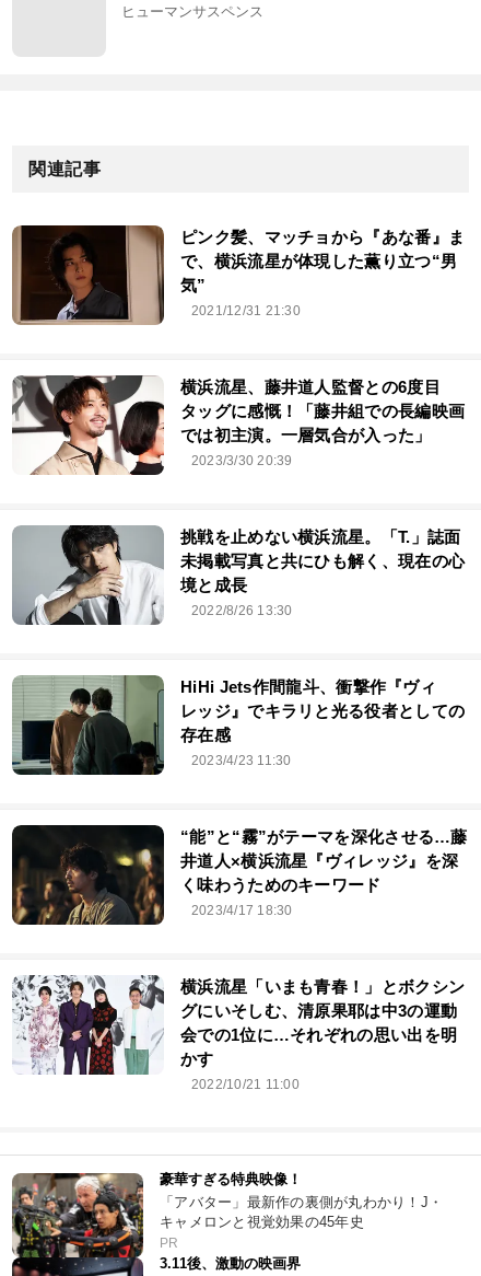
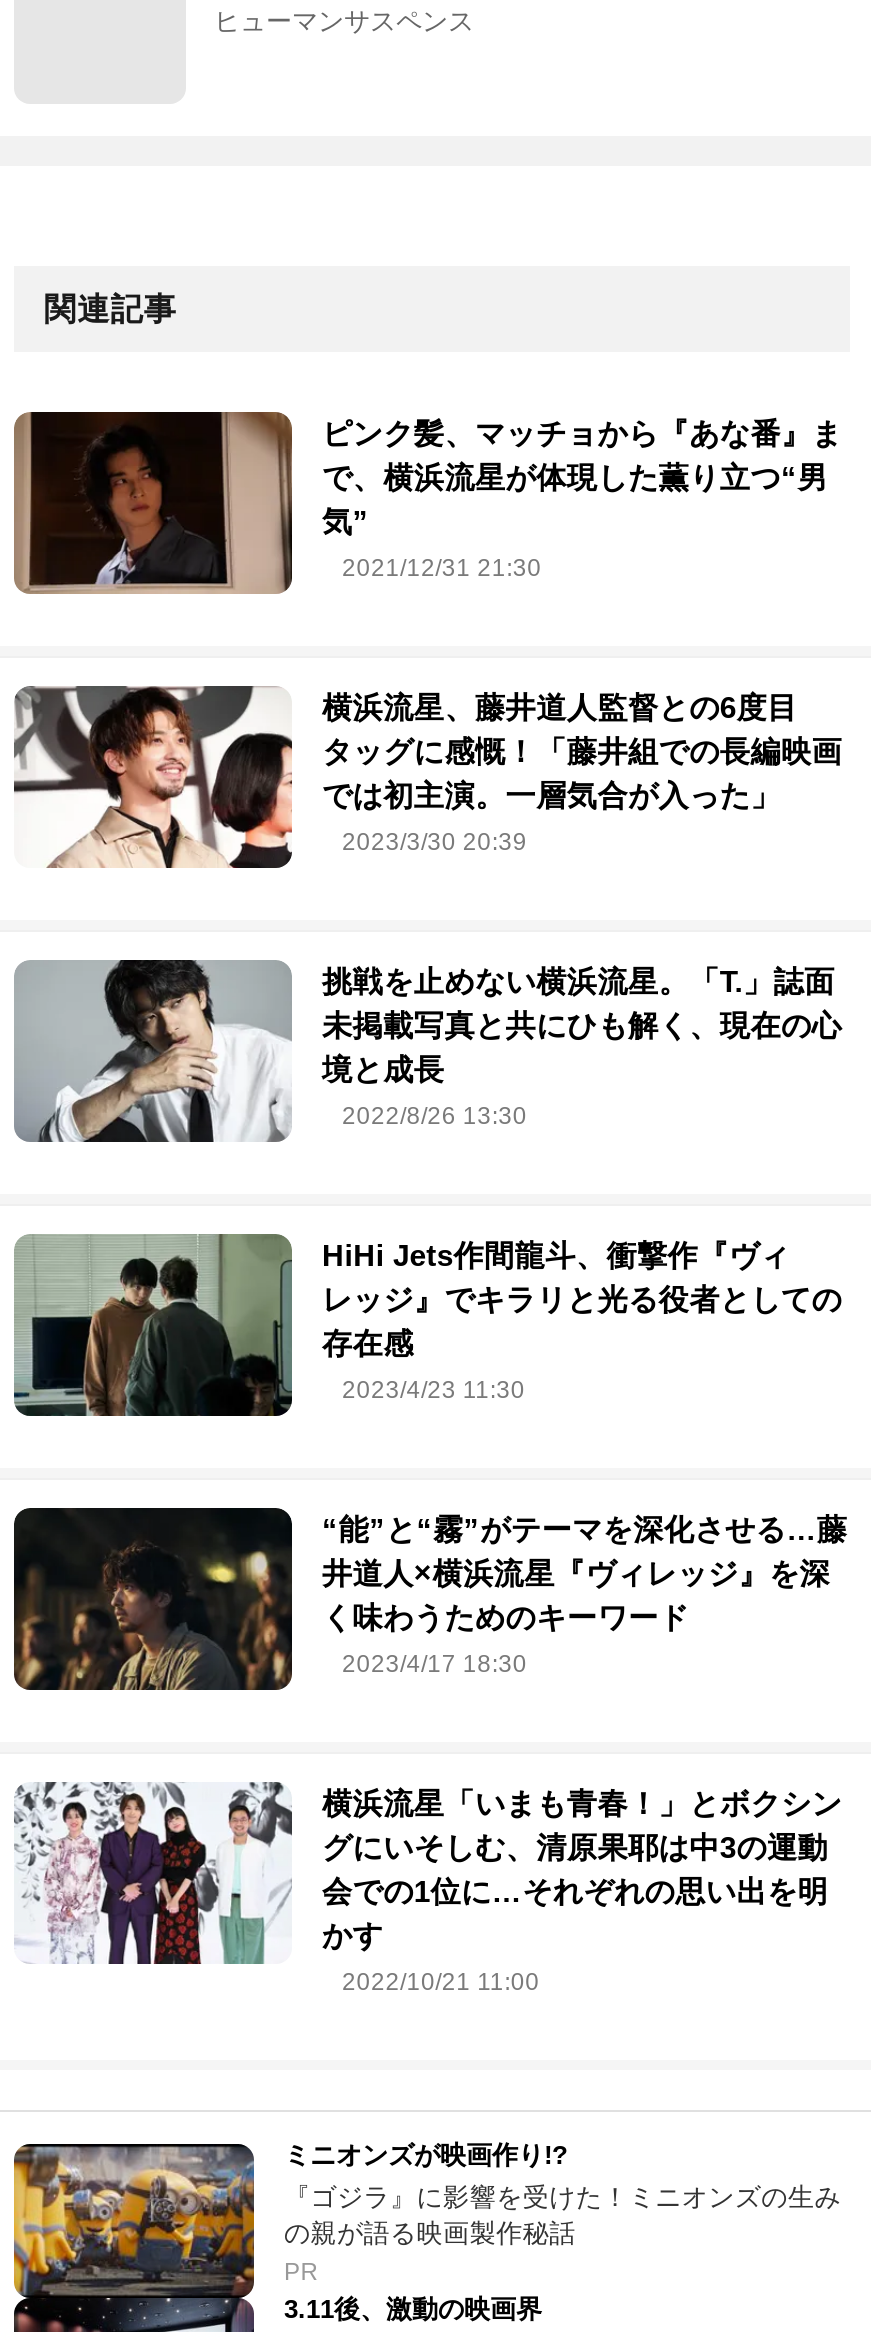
- [image]
- 豪華すぎる特典映像！
- 「アバター」最新作の裏側が丸わかり！J・
- キャメロンと視覚効果の45年史
+ [image]
+ ミニオンズが映画作り!?
+ 『ゴジラ』に影響を受けた！ミニオンズの生み
+ の親が語る映画製作秘話
